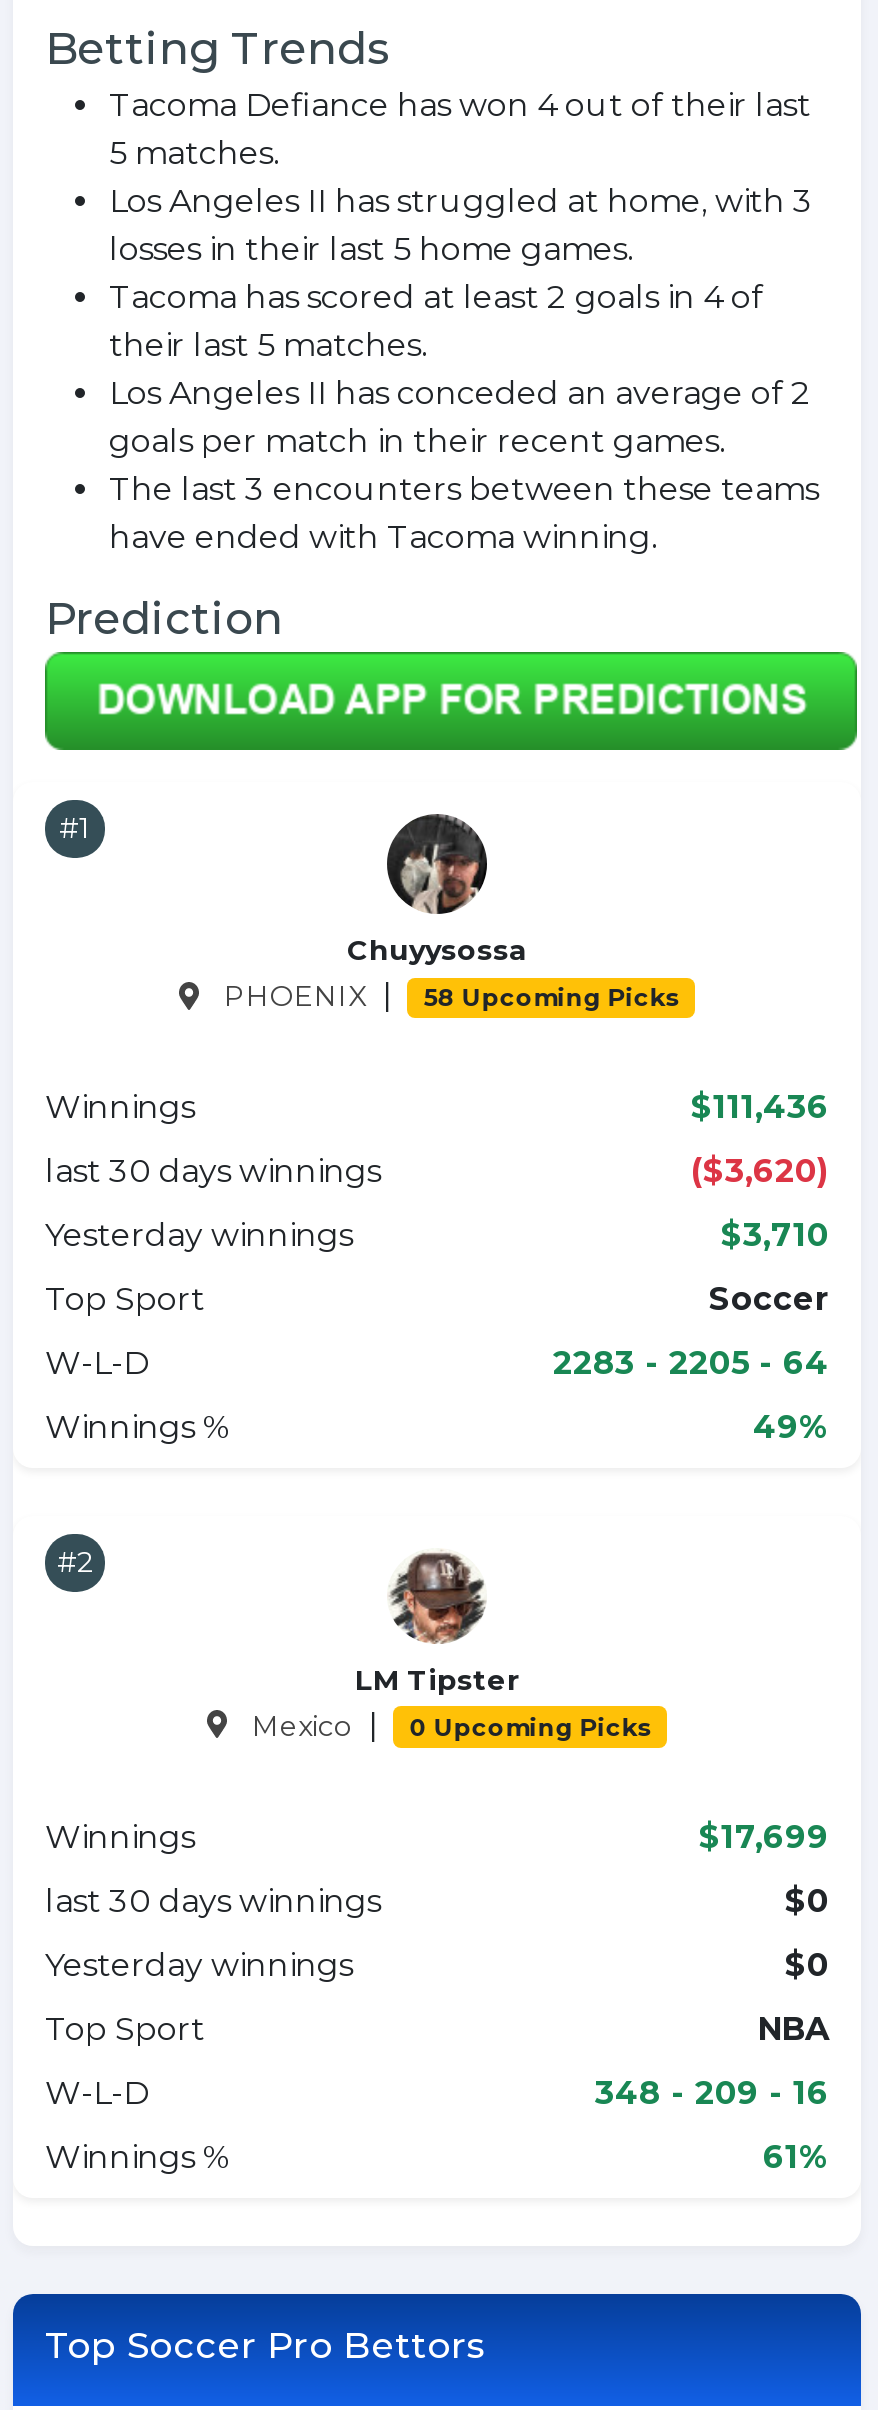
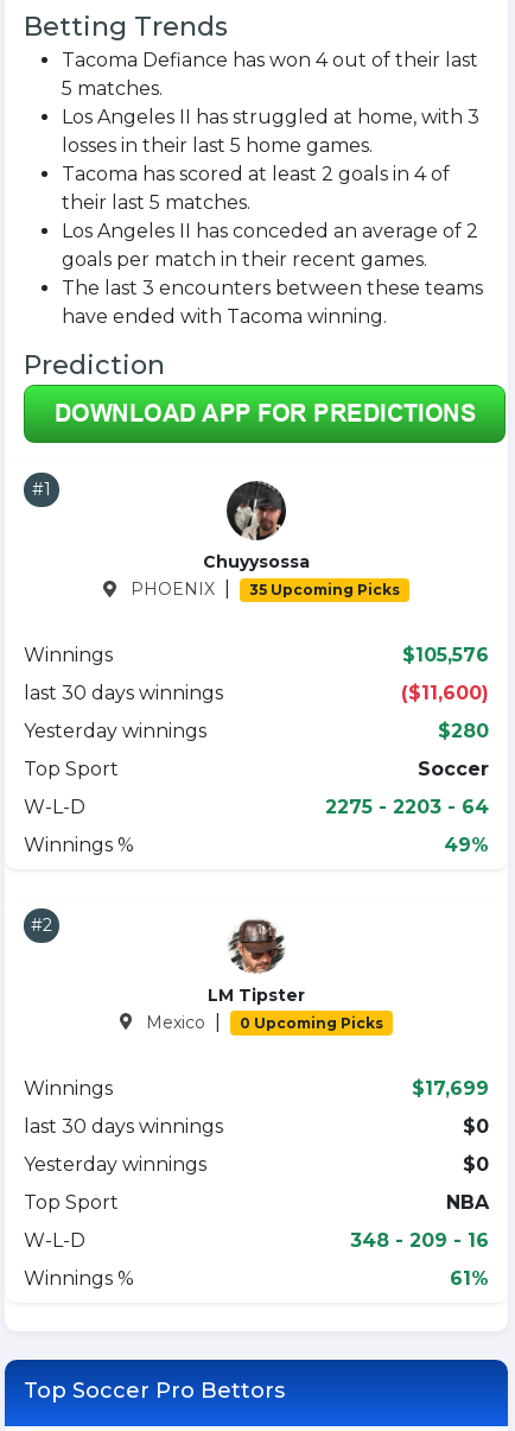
- 58 Upcoming Picks
+ 35 Upcoming Picks

- $111,436
+ $105,576

- ($3,620)
+ ($11,600)

- $3,710
+ $280

- 2283 - 2205 - 64
+ 2275 - 2203 - 64
